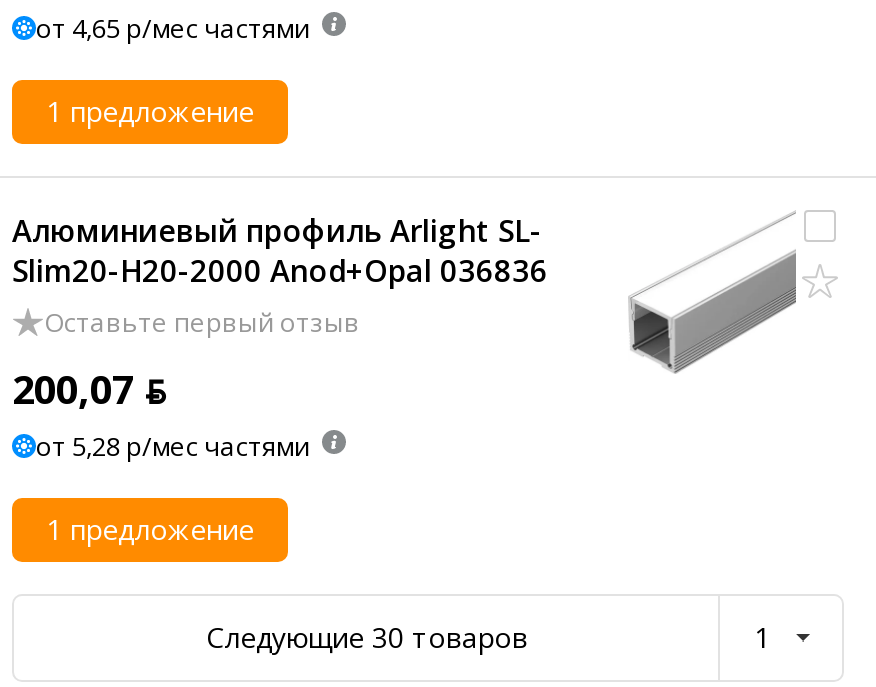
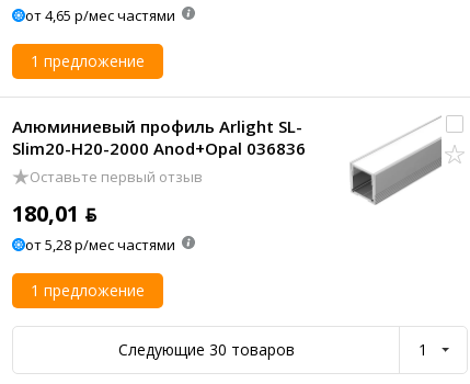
- 200,07 ƃ
+ 180,01 ƃ
